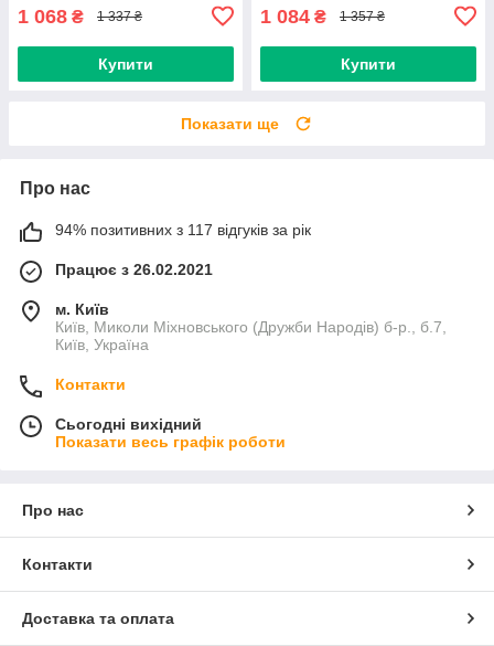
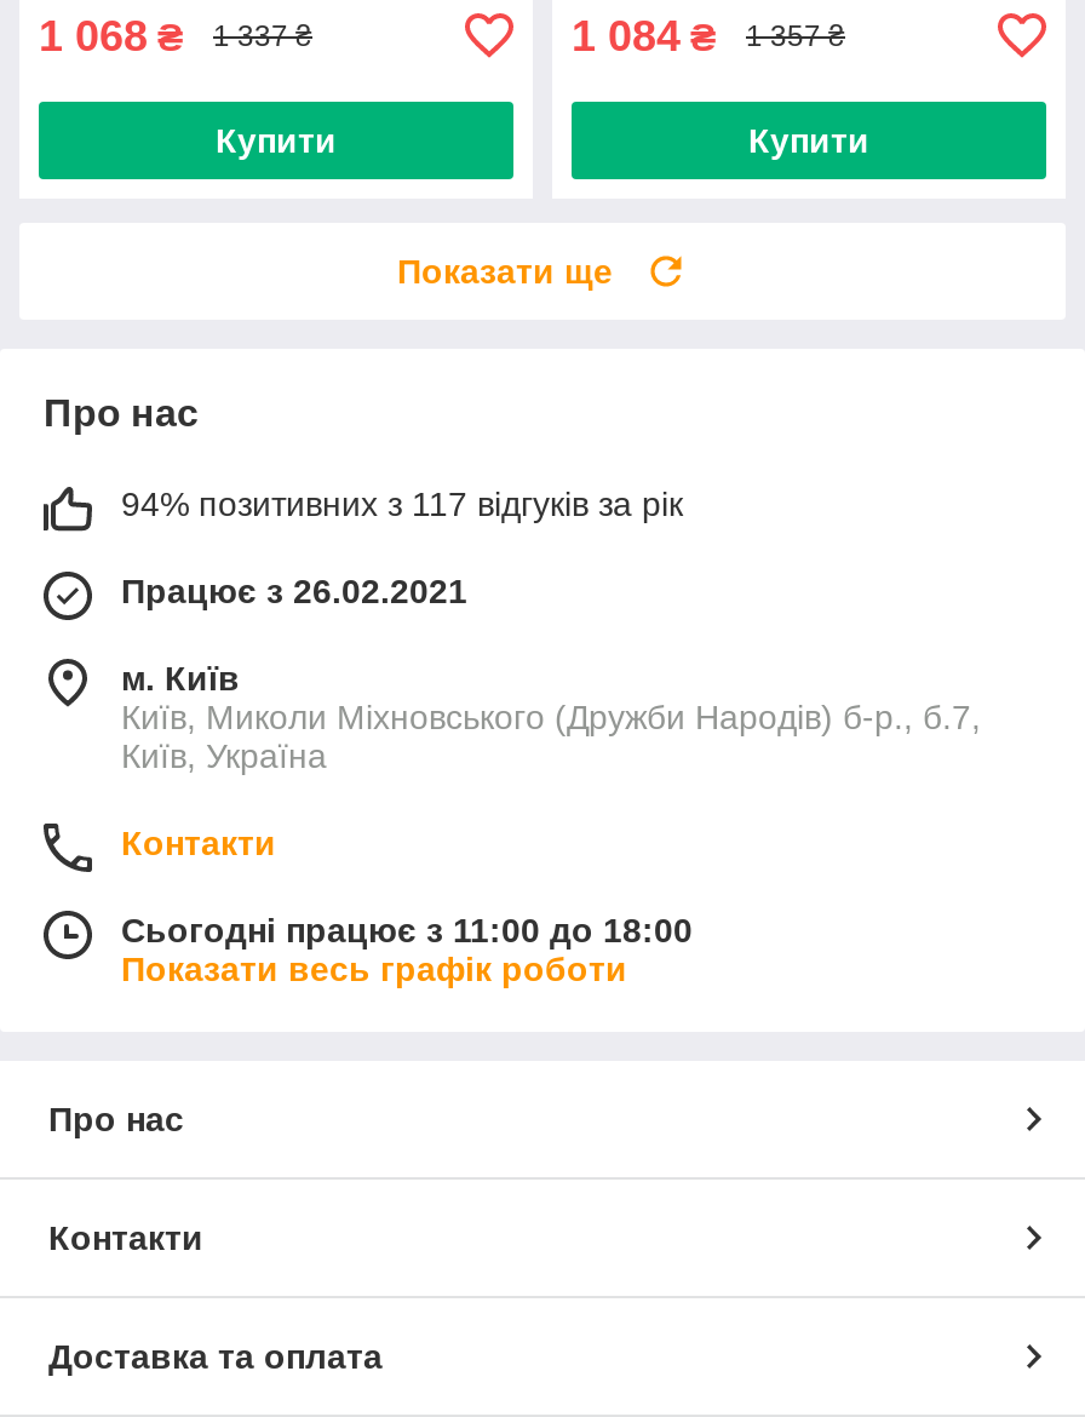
- Сьогодні вихідний
+ Сьогодні працює з 11:00 до 18:00
